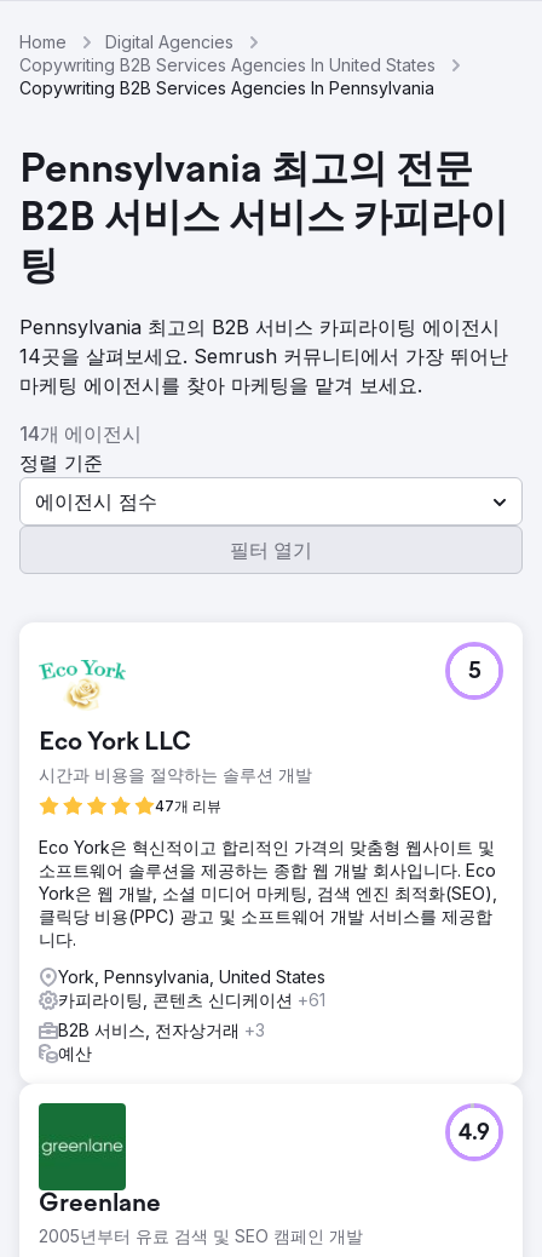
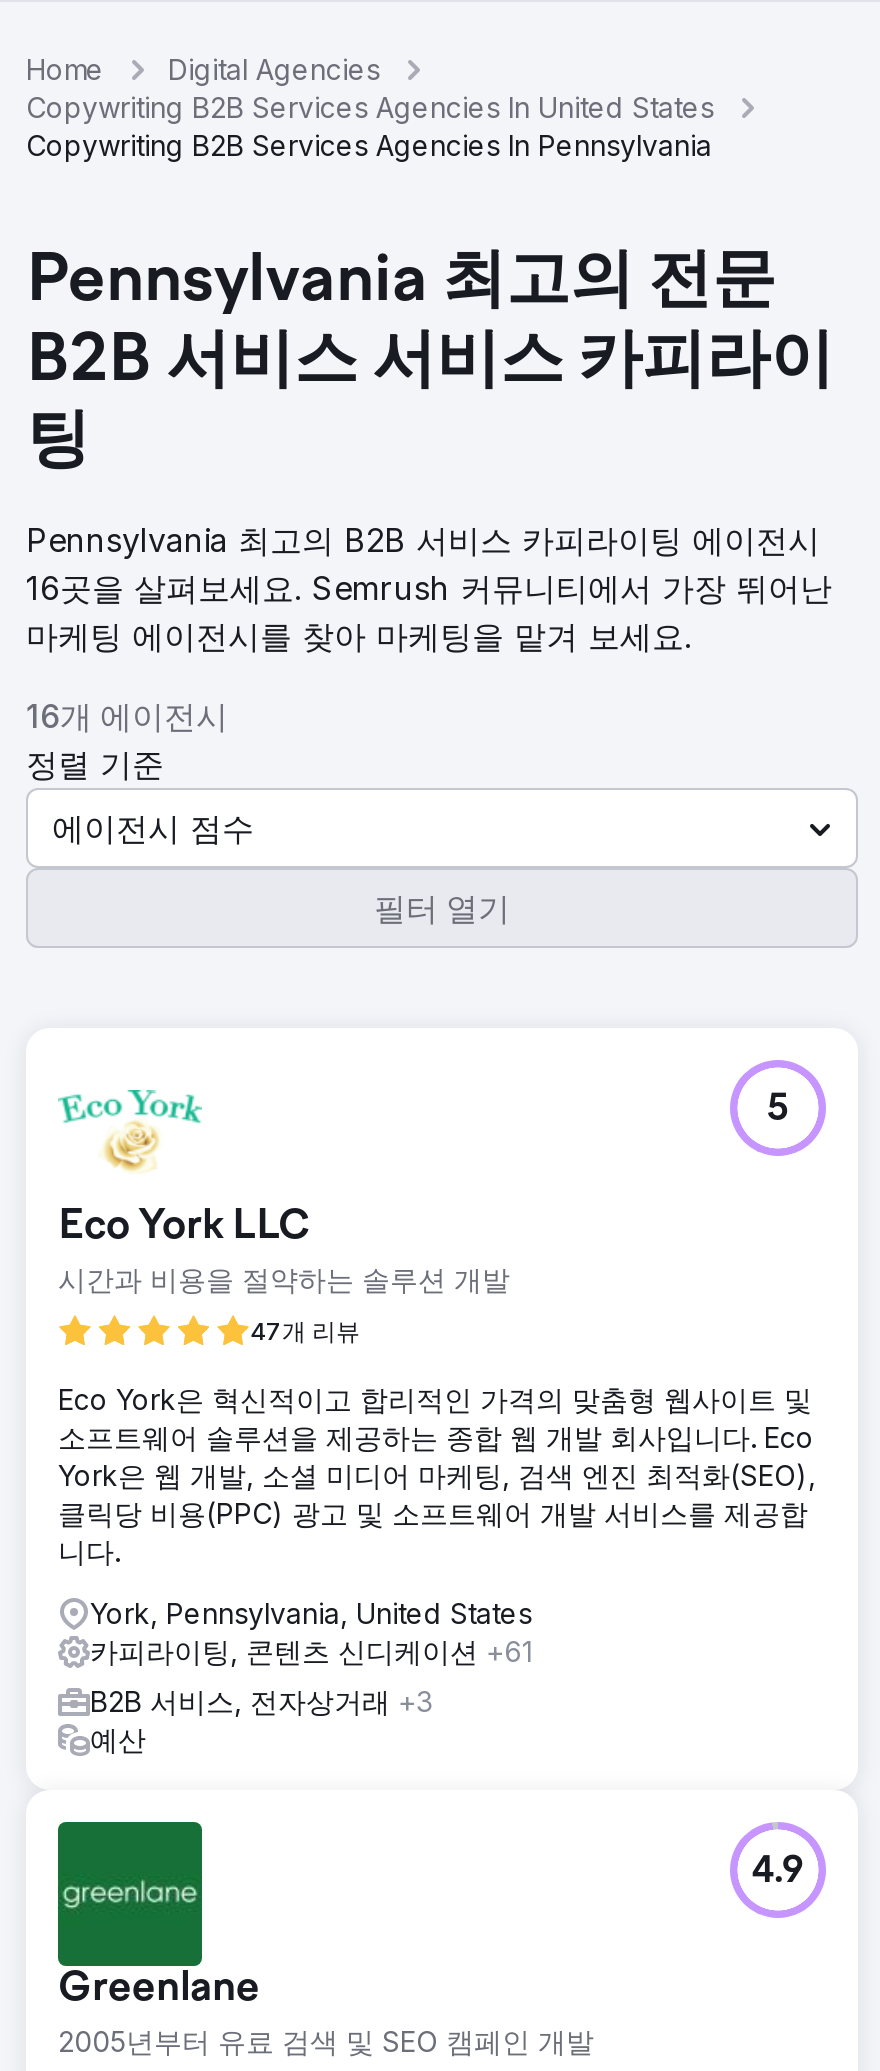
- 14곳을 살펴보세요. Semrush 커뮤니티에서 가장 뛰어난
+ 16곳을 살펴보세요. Semrush 커뮤니티에서 가장 뛰어난

- 14개 에이전시
+ 16개 에이전시
